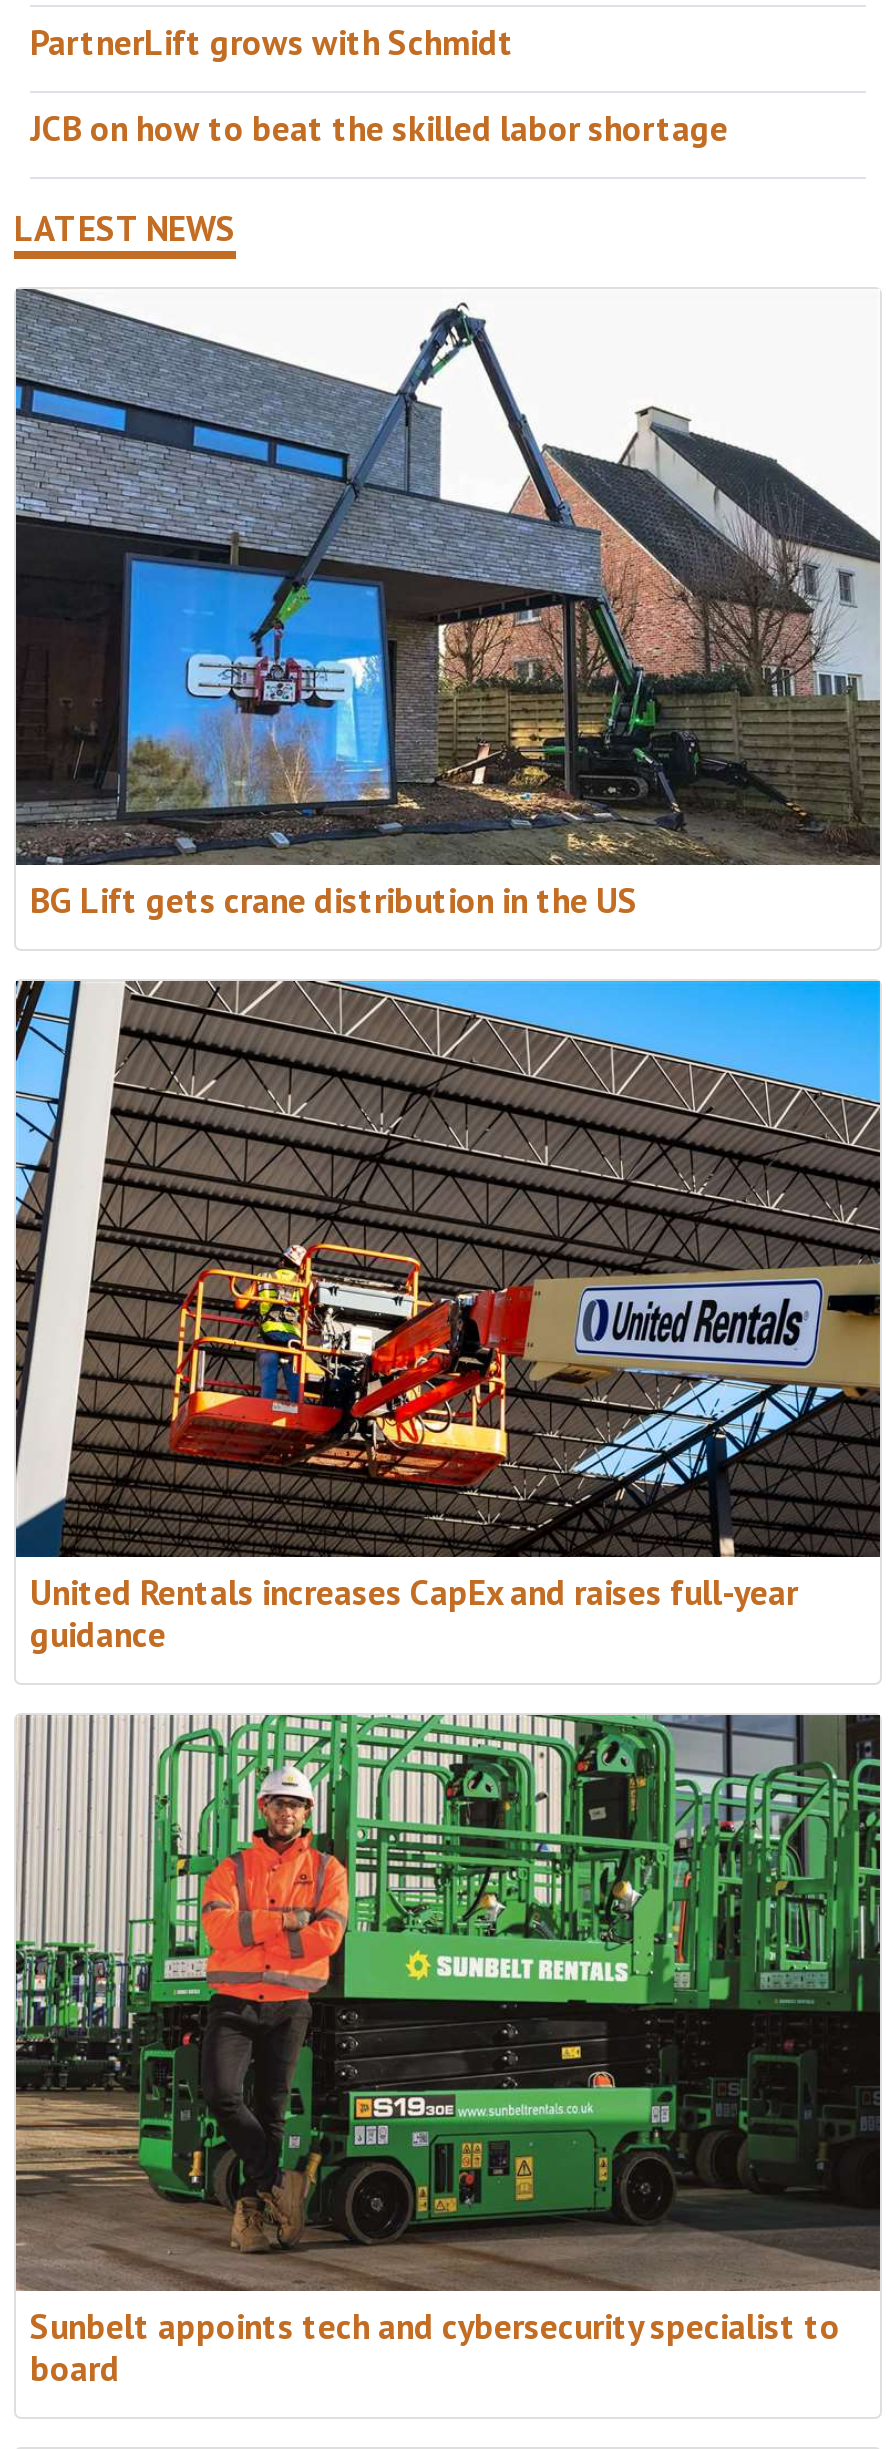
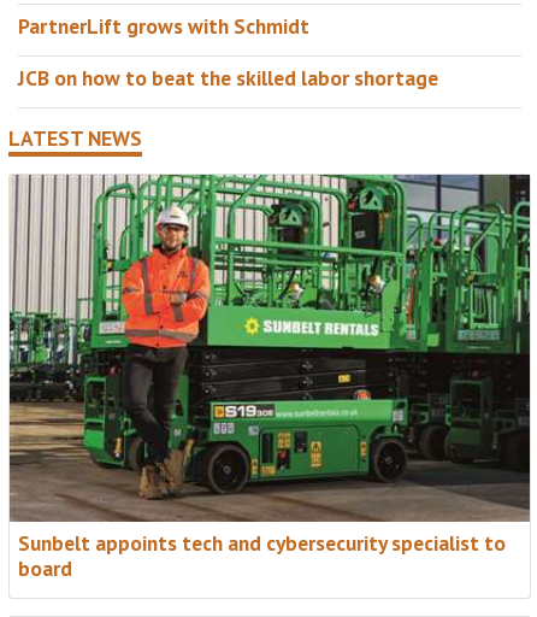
- [image]
- BG Lift gets crane distribution in the US

- [image]
- United Rentals increases CapEx and raises full-year
- guidance
